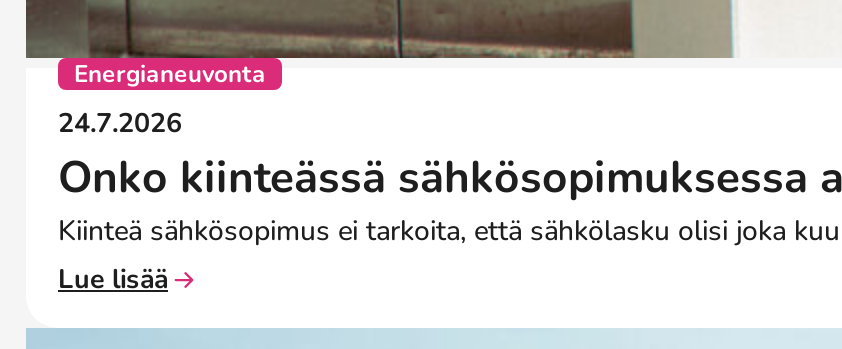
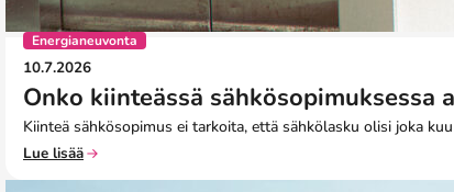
- 24.7.2026
+ 10.7.2026
